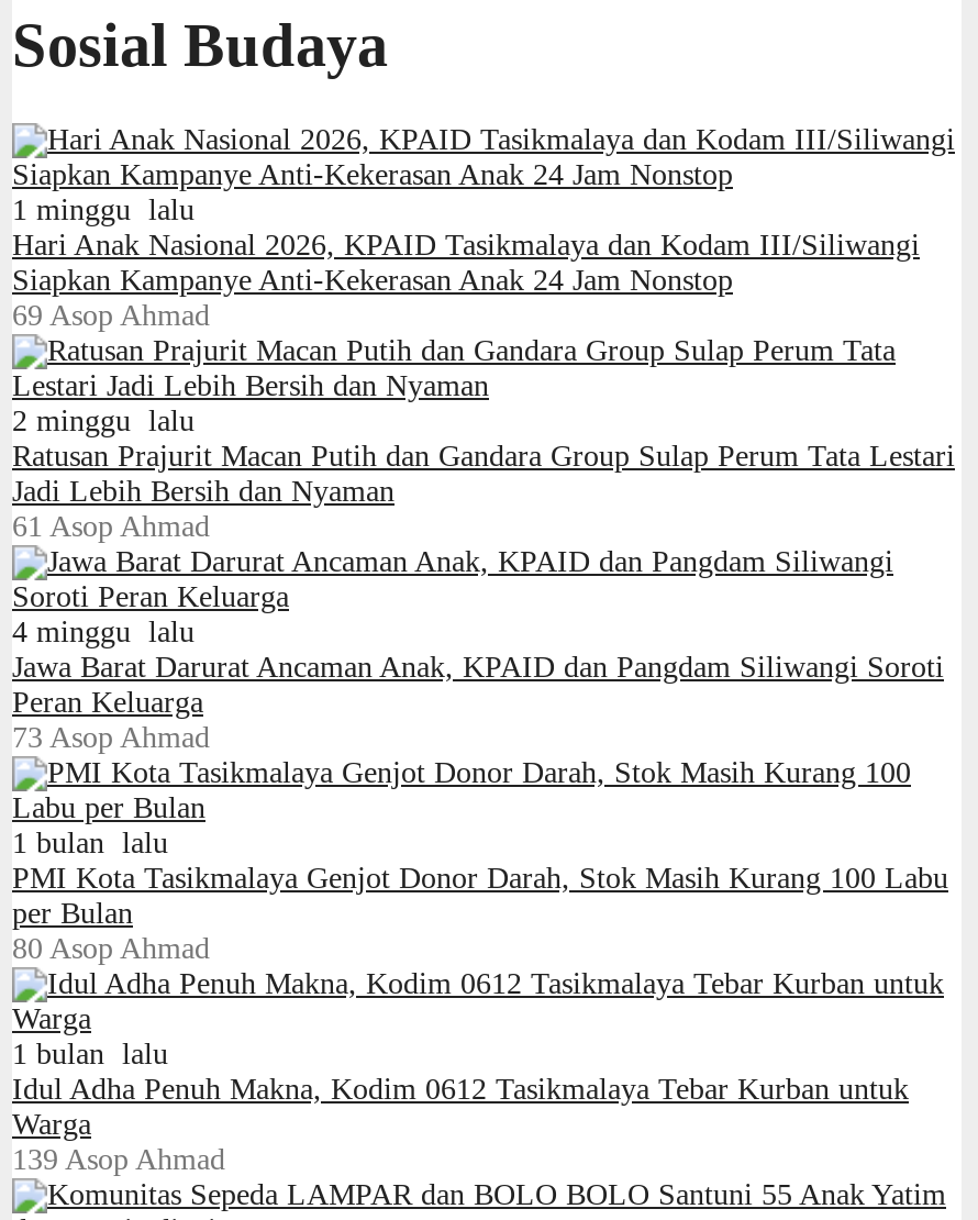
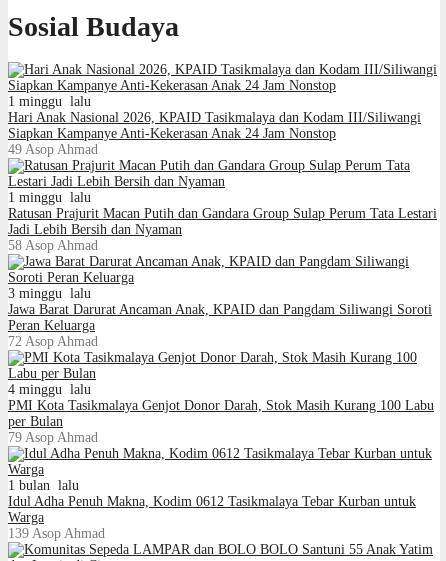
- 69 Asop Ahmad
+ 49 Asop Ahmad

- 2 minggu lalu
+ 1 minggu lalu

- 61 Asop Ahmad
+ 58 Asop Ahmad

- 4 minggu lalu
+ 3 minggu lalu

- 73 Asop Ahmad
+ 72 Asop Ahmad

- 1 bulan lalu
+ 4 minggu lalu

- 80 Asop Ahmad
+ 79 Asop Ahmad
